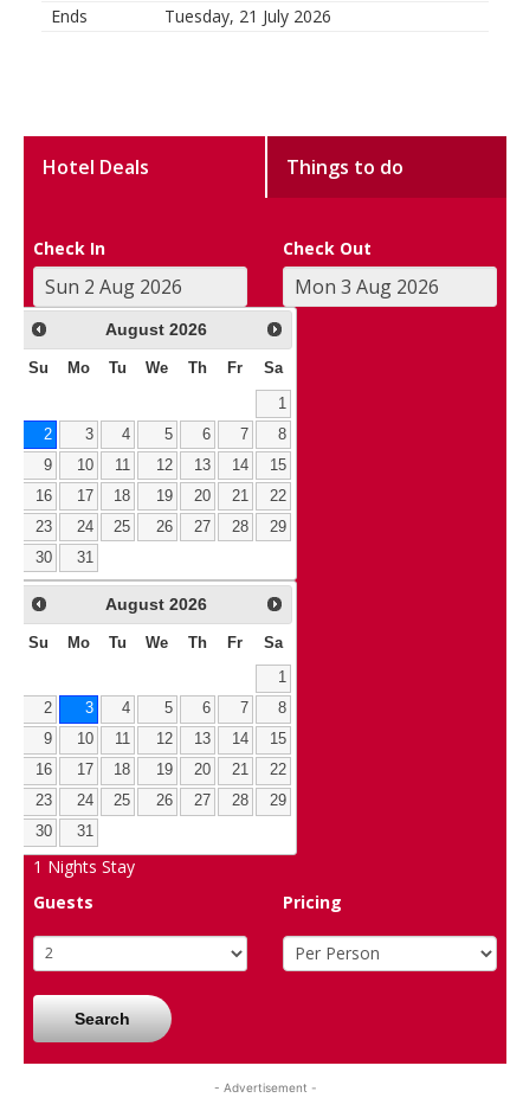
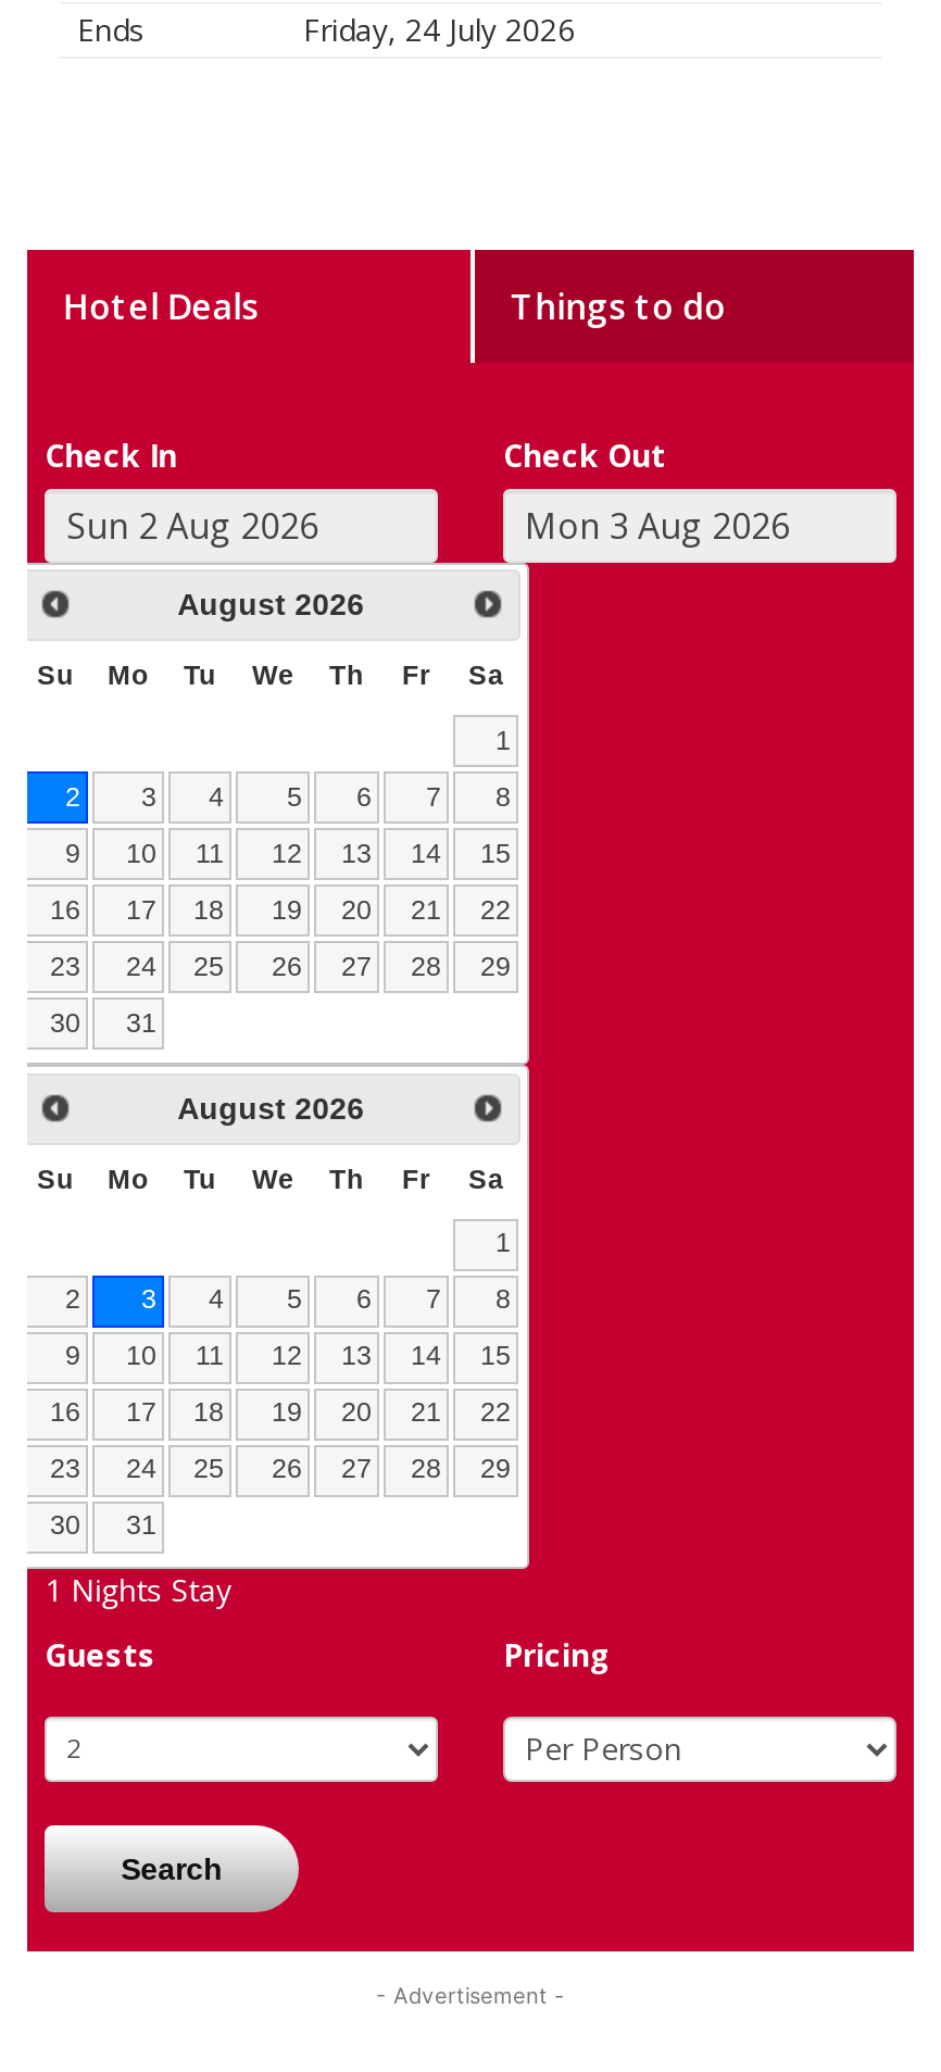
- Tuesday, 21 July 2026
+ Friday, 24 July 2026
